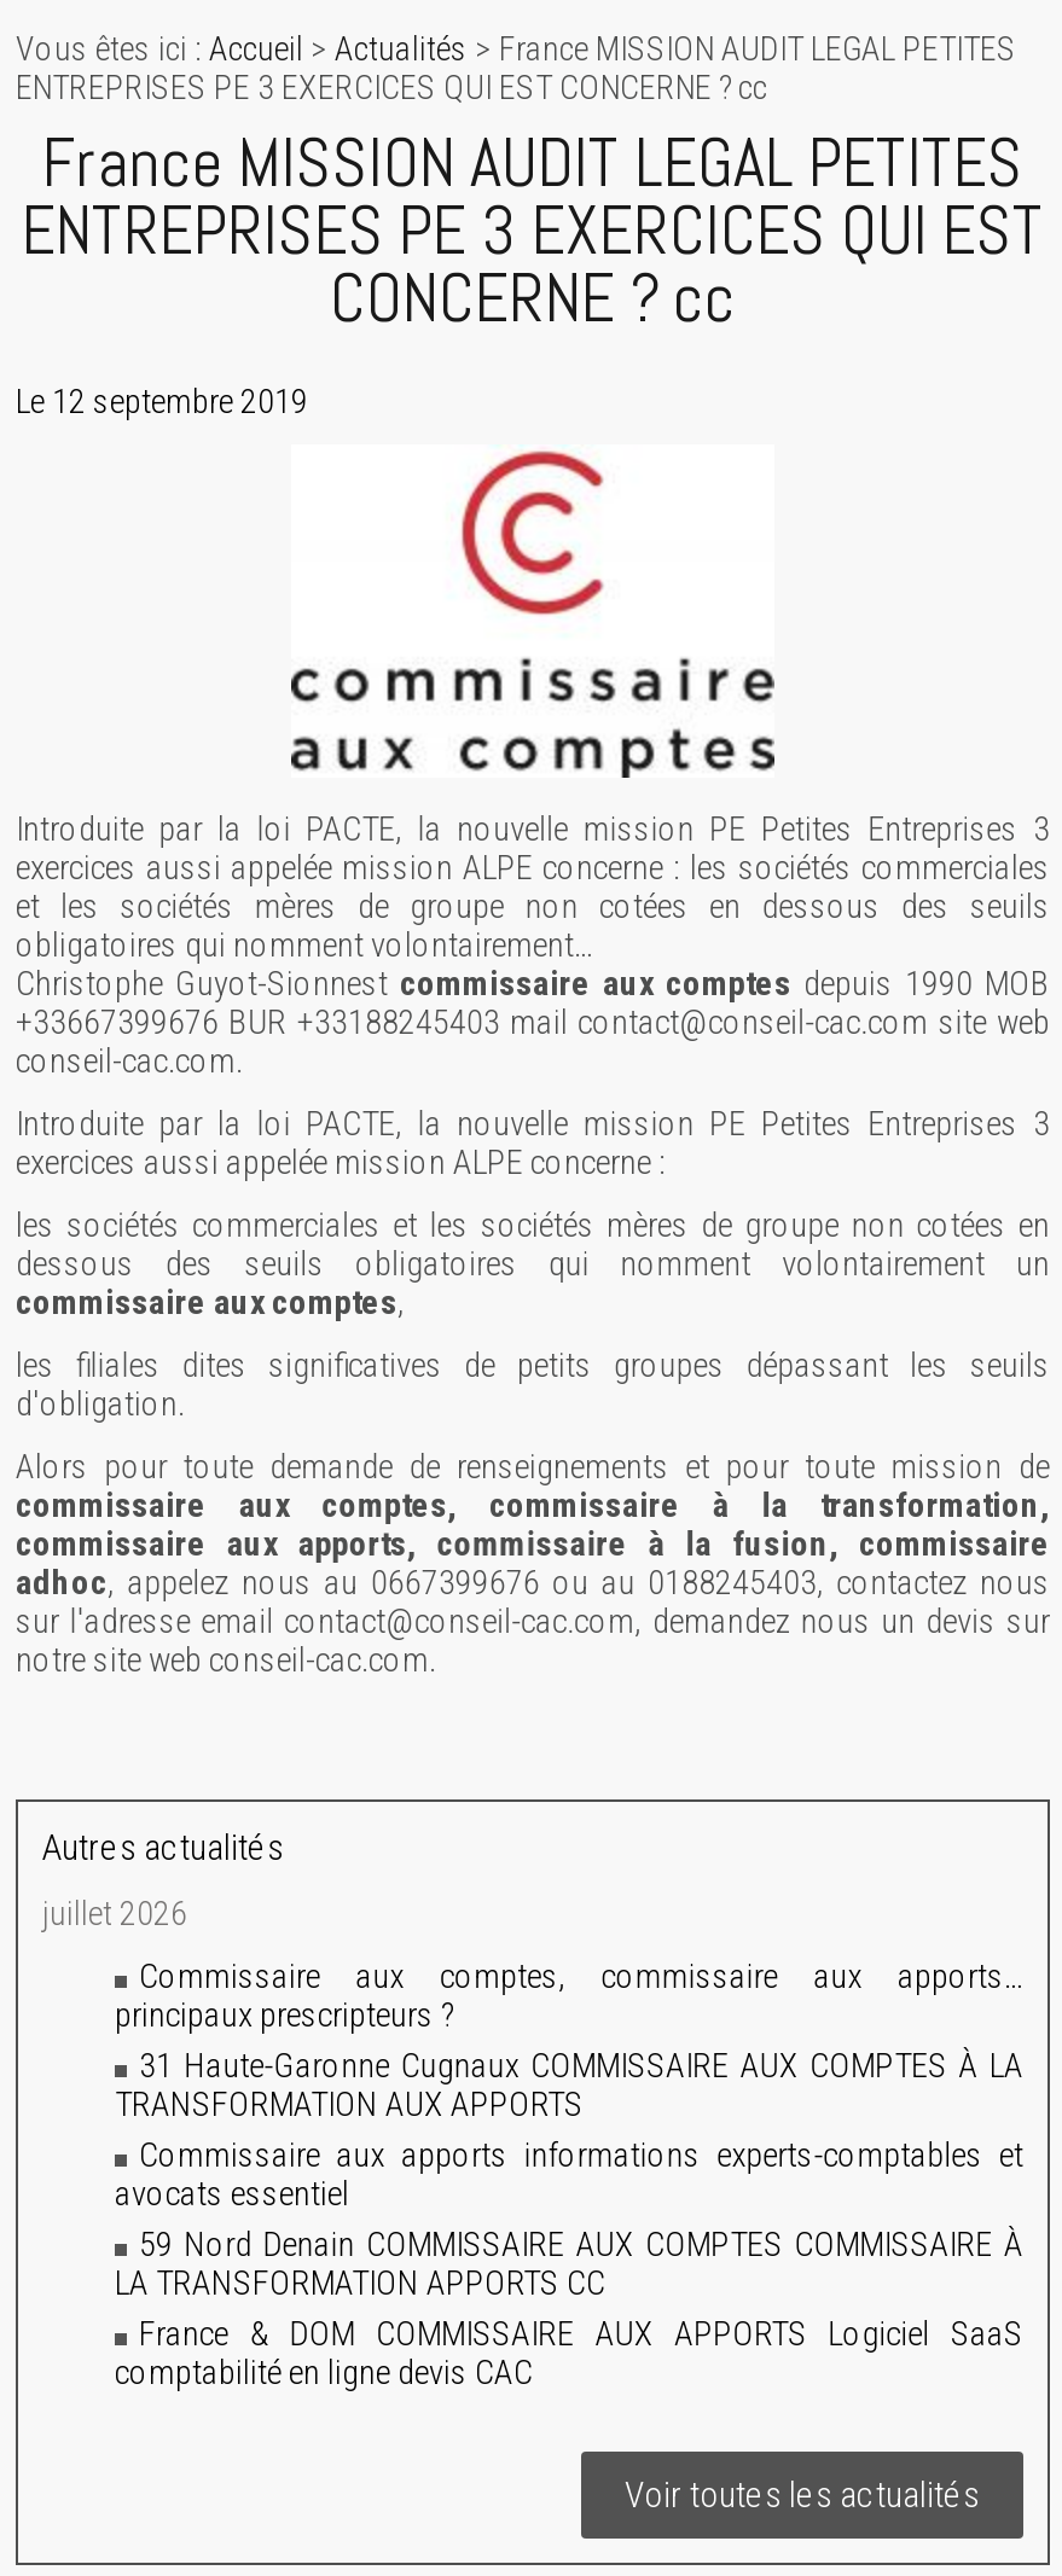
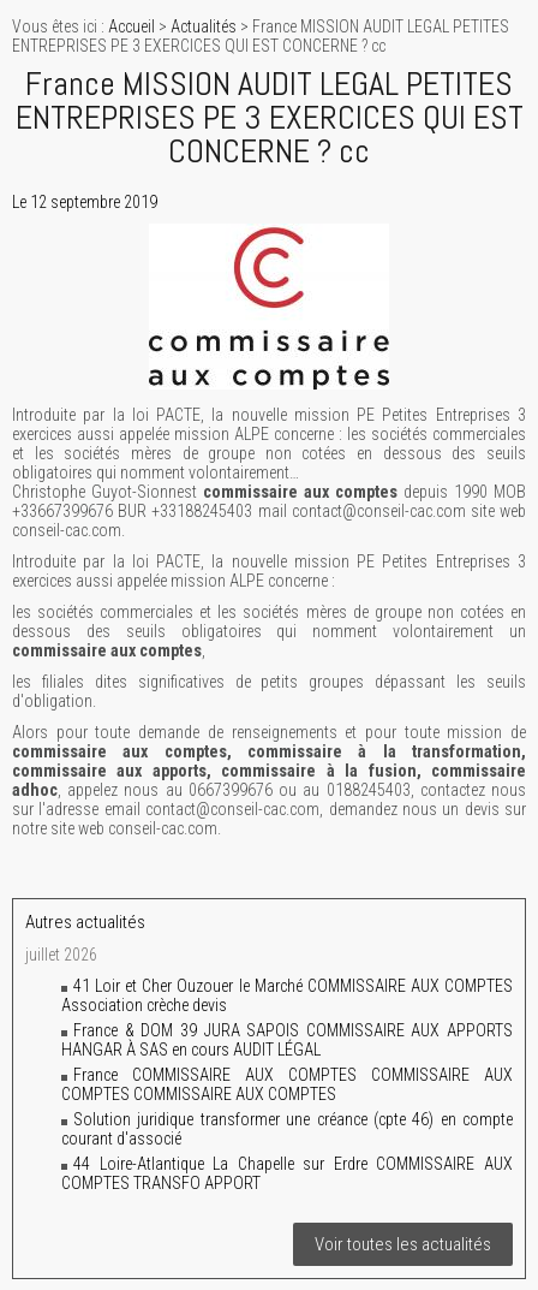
- Commissaire aux comptes, commissaire aux apports…
- principaux prescripteurs ?
- 31 Haute-Garonne Cugnaux COMMISSAIRE AUX COMPTES À LA
- TRANSFORMATION AUX APPORTS
- Commissaire aux apports informations experts-comptables et
- avocats essentiel
- 59 Nord Denain COMMISSAIRE AUX COMPTES COMMISSAIRE À
- LA TRANSFORMATION APPORTS CC
- France & DOM COMMISSAIRE AUX APPORTS Logiciel SaaS
- comptabilité en ligne devis CAC
+ 41 Loir et Cher Ouzouer le Marché COMMISSAIRE AUX COMPTES
+ Association crèche devis
+ France & DOM 39 JURA SAPOIS COMMISSAIRE AUX APPORTS
+ HANGAR À SAS en cours AUDIT LÉGAL
+ France COMMISSAIRE AUX COMPTES COMMISSAIRE AUX
+ COMPTES COMMISSAIRE AUX COMPTES
+ Solution juridique transformer une créance (cpte 46) en compte
+ courant d'associé
+ 44 Loire-Atlantique La Chapelle sur Erdre COMMISSAIRE AUX
+ COMPTES TRANSFO APPORT
